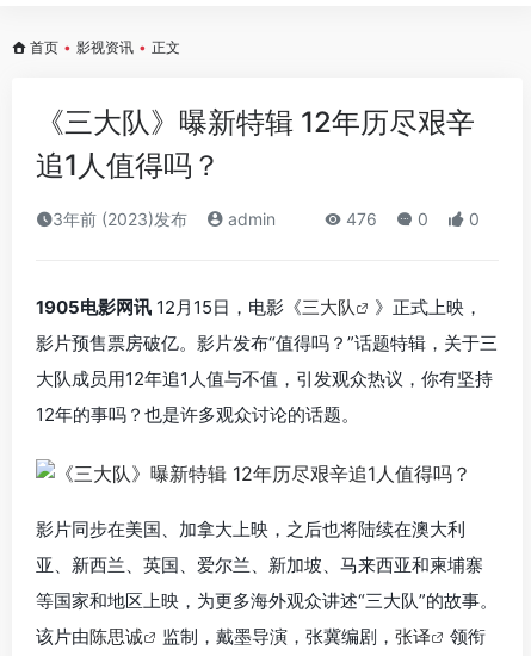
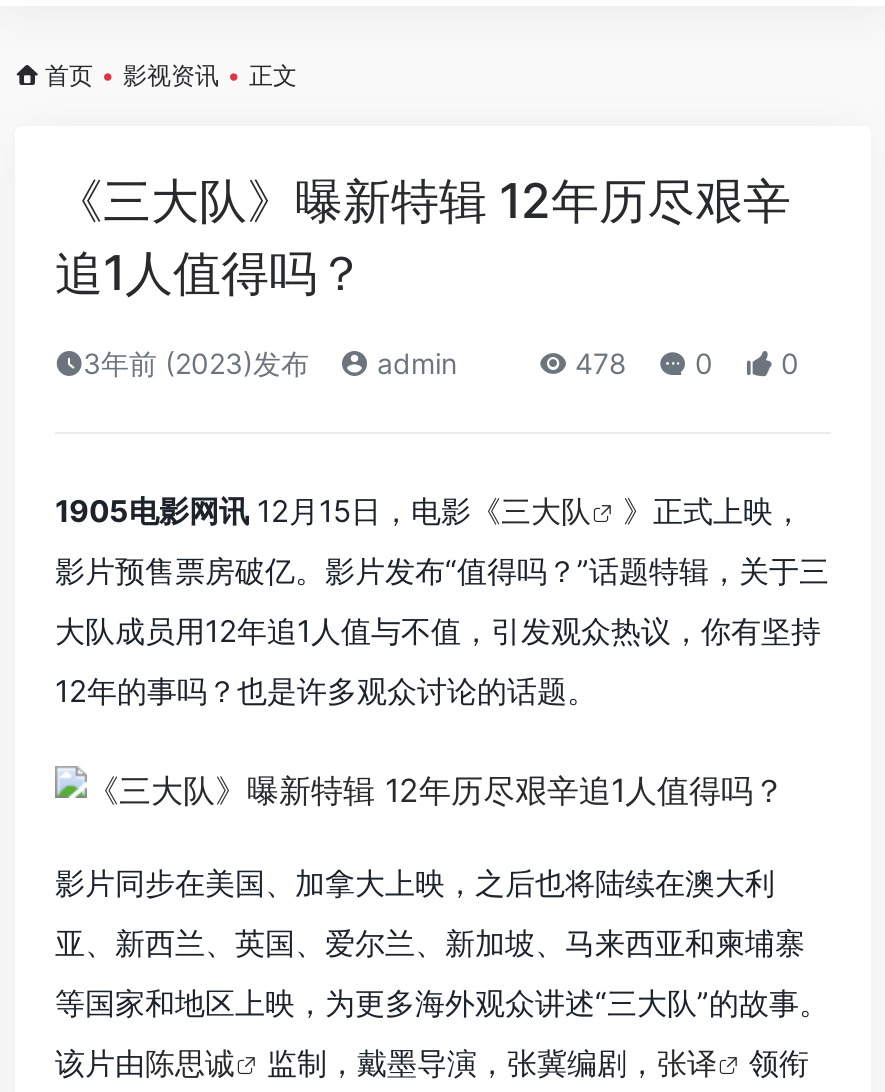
- 476 0 0
+ 478 0 0
